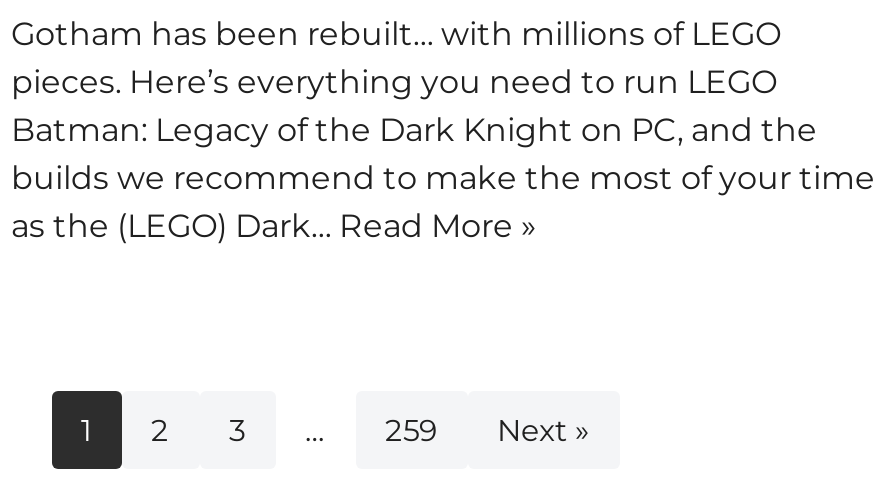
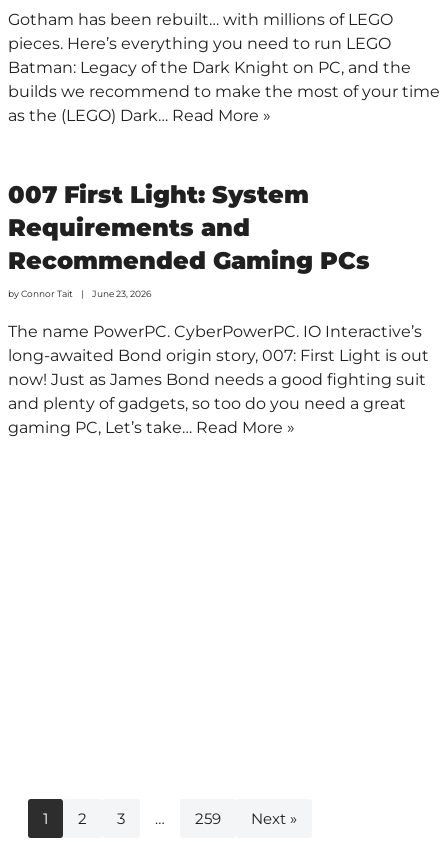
+ 007 First Light: System
+ Requirements and
+ Recommended Gaming PCs
+ by Connor Tait
+ June 23, 2026
+ The name PowerPC. CyberPowerPC. IO Interactive’s
+ long-awaited Bond origin story, 007: First Light is out
+ now! Just as James Bond needs a good fighting suit
+ and plenty of gadgets, so too do you need a great
+ gaming PC, Let’s take… Read More »
